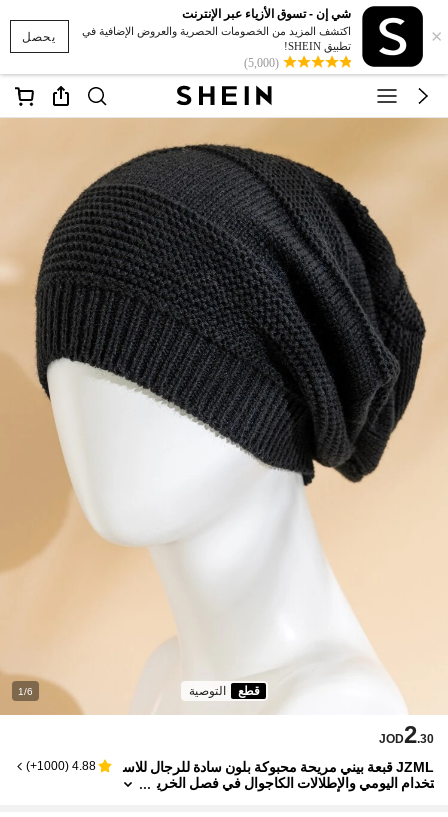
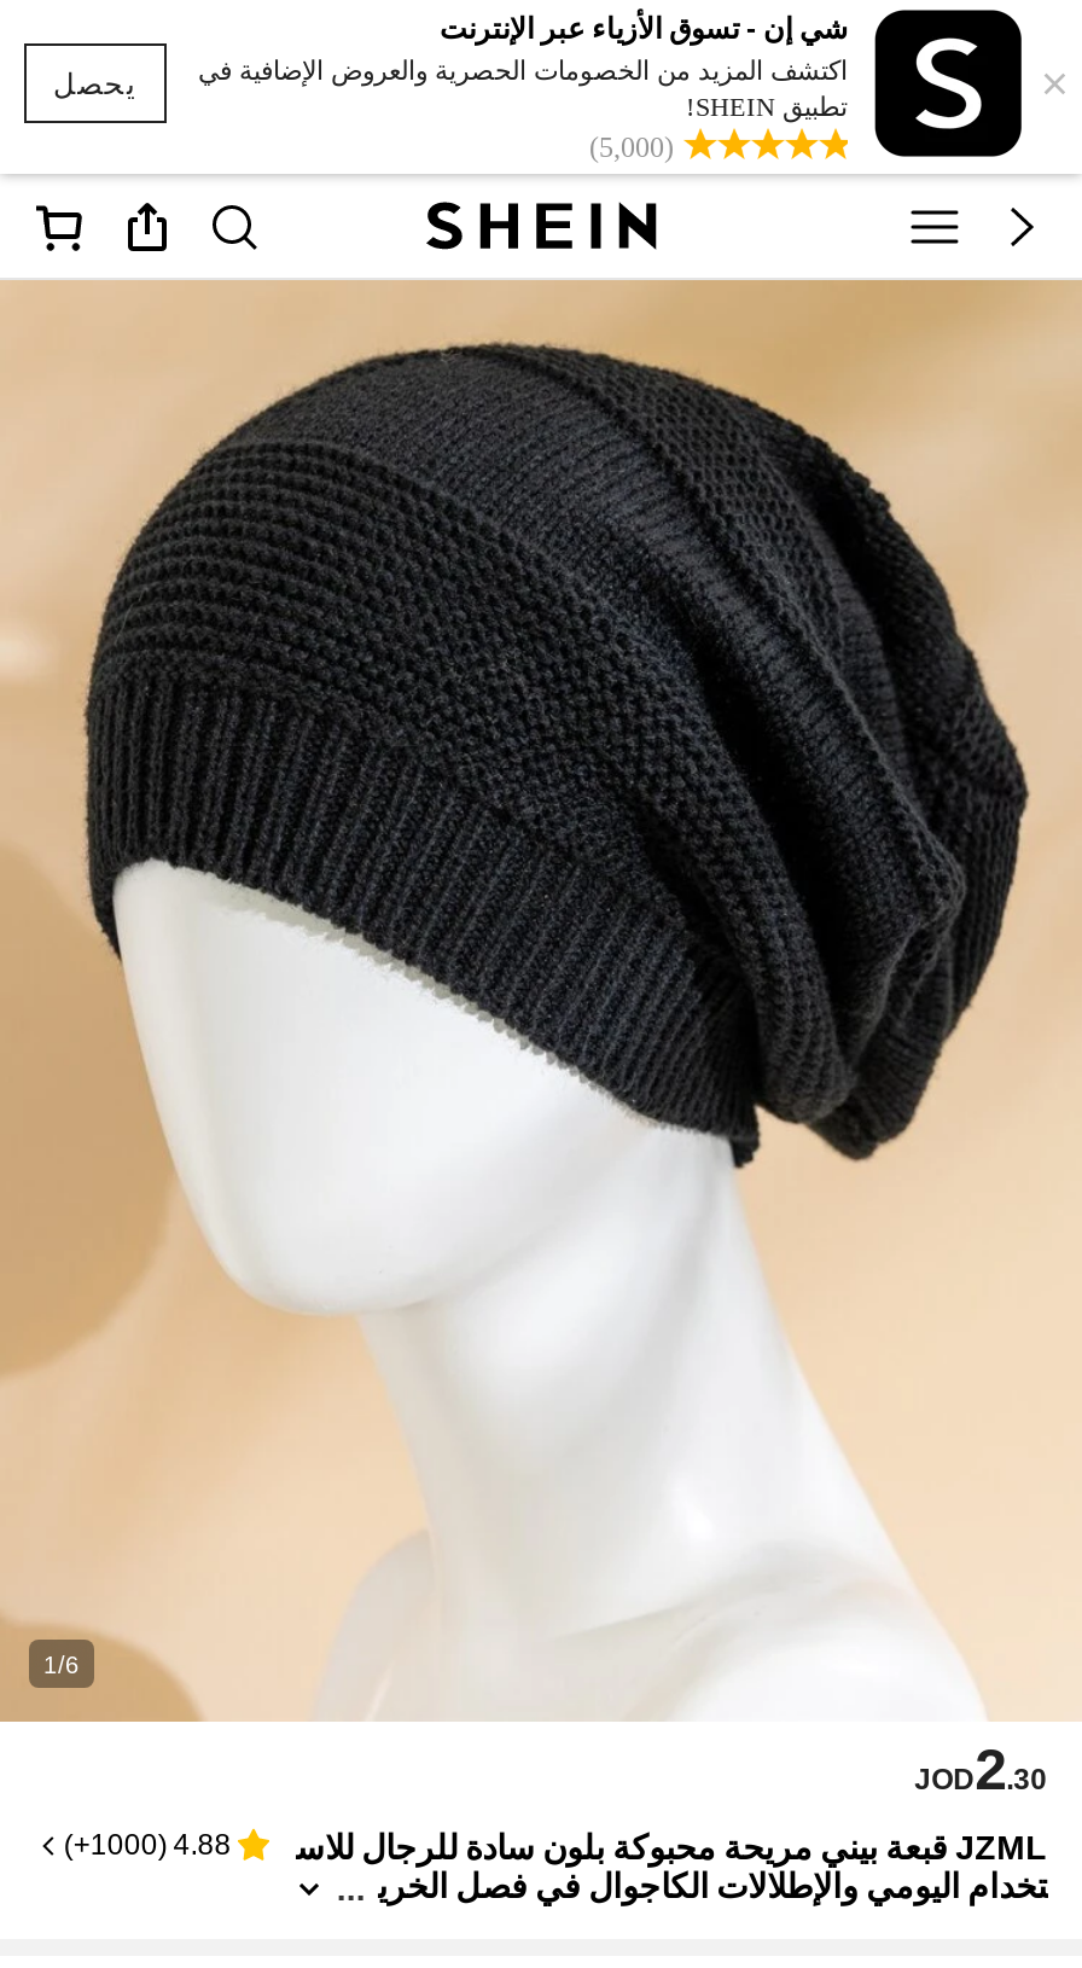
- قطع
- التوصية
